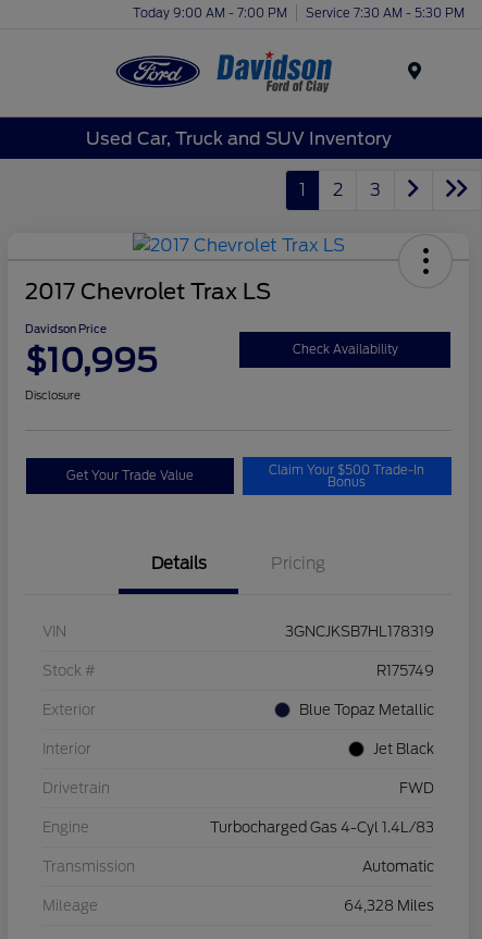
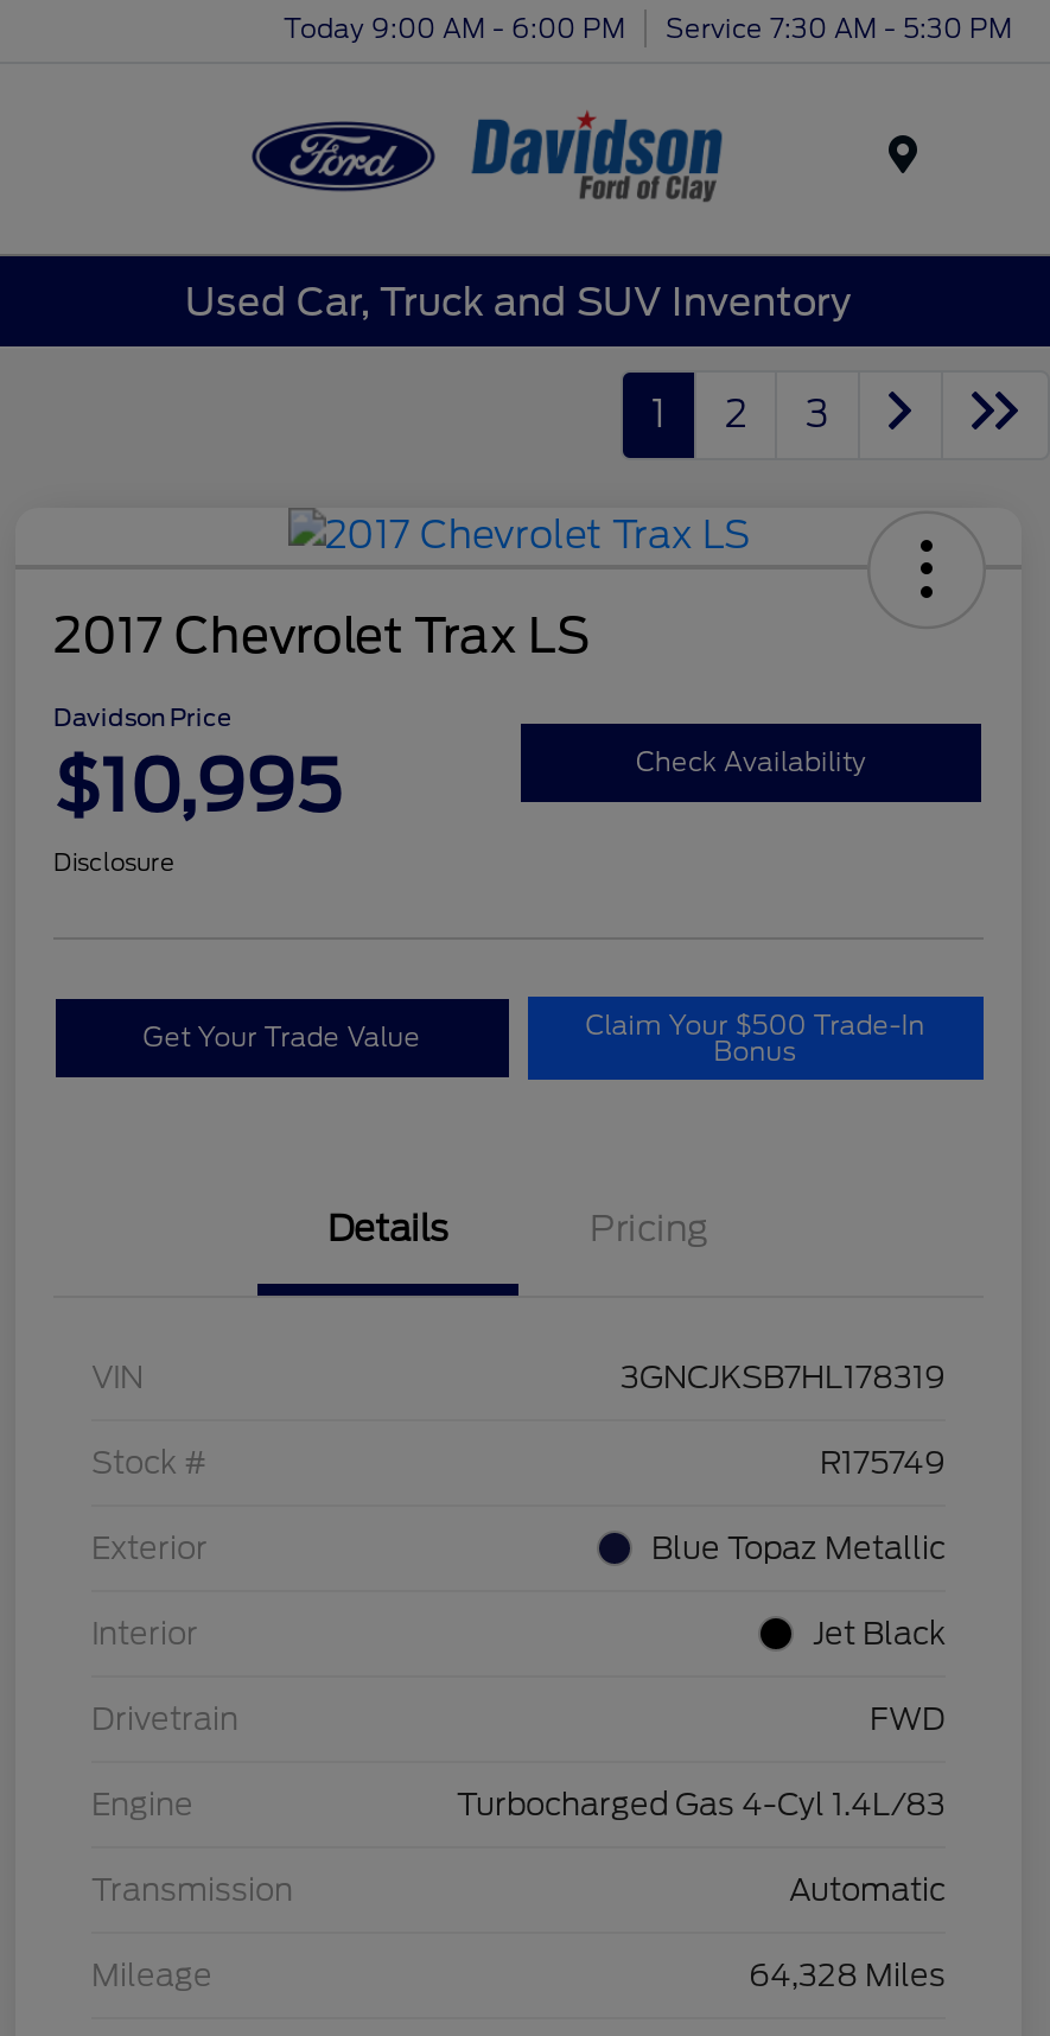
- Today 9:00 AM - 7:00 PM Service 7:30 AM - 5:30 PM
+ Today 9:00 AM - 6:00 PM Service 7:30 AM - 5:30 PM
